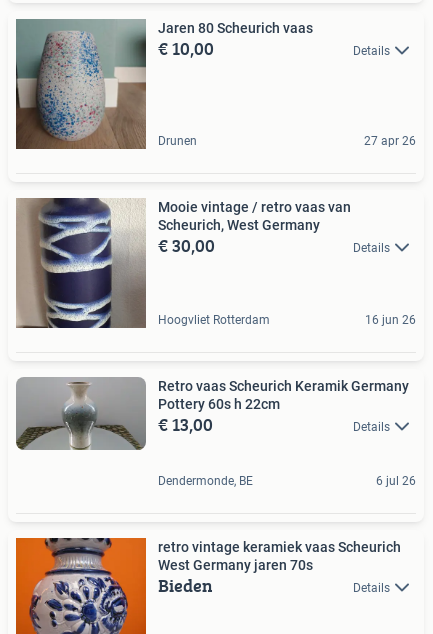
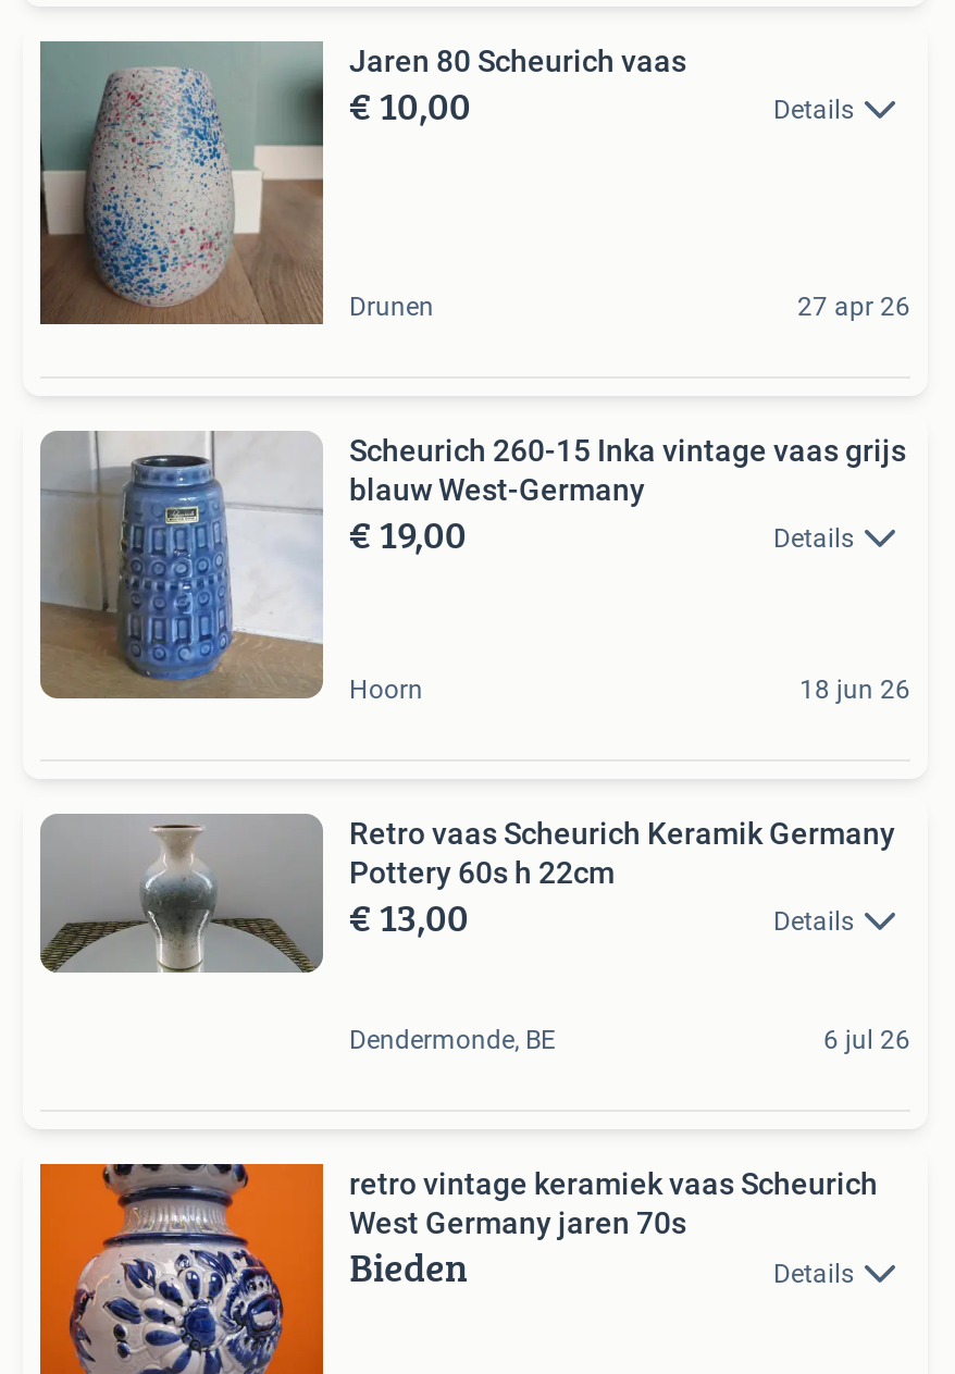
- [image]
- Mooie vintage / retro vaas van
- Scheurich, West Germany
- € 30,00
+ [image]
+ Scheurich 260-15 Inka vintage vaas grijs
+ blauw West-Germany
+ € 19,00

- Hoogvliet Rotterdam
- 16 jun 26
+ Hoorn
+ 18 jun 26
